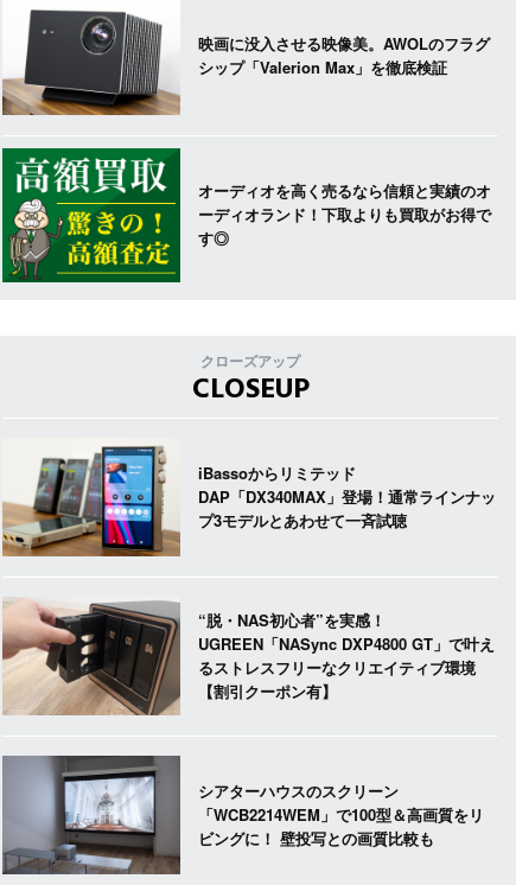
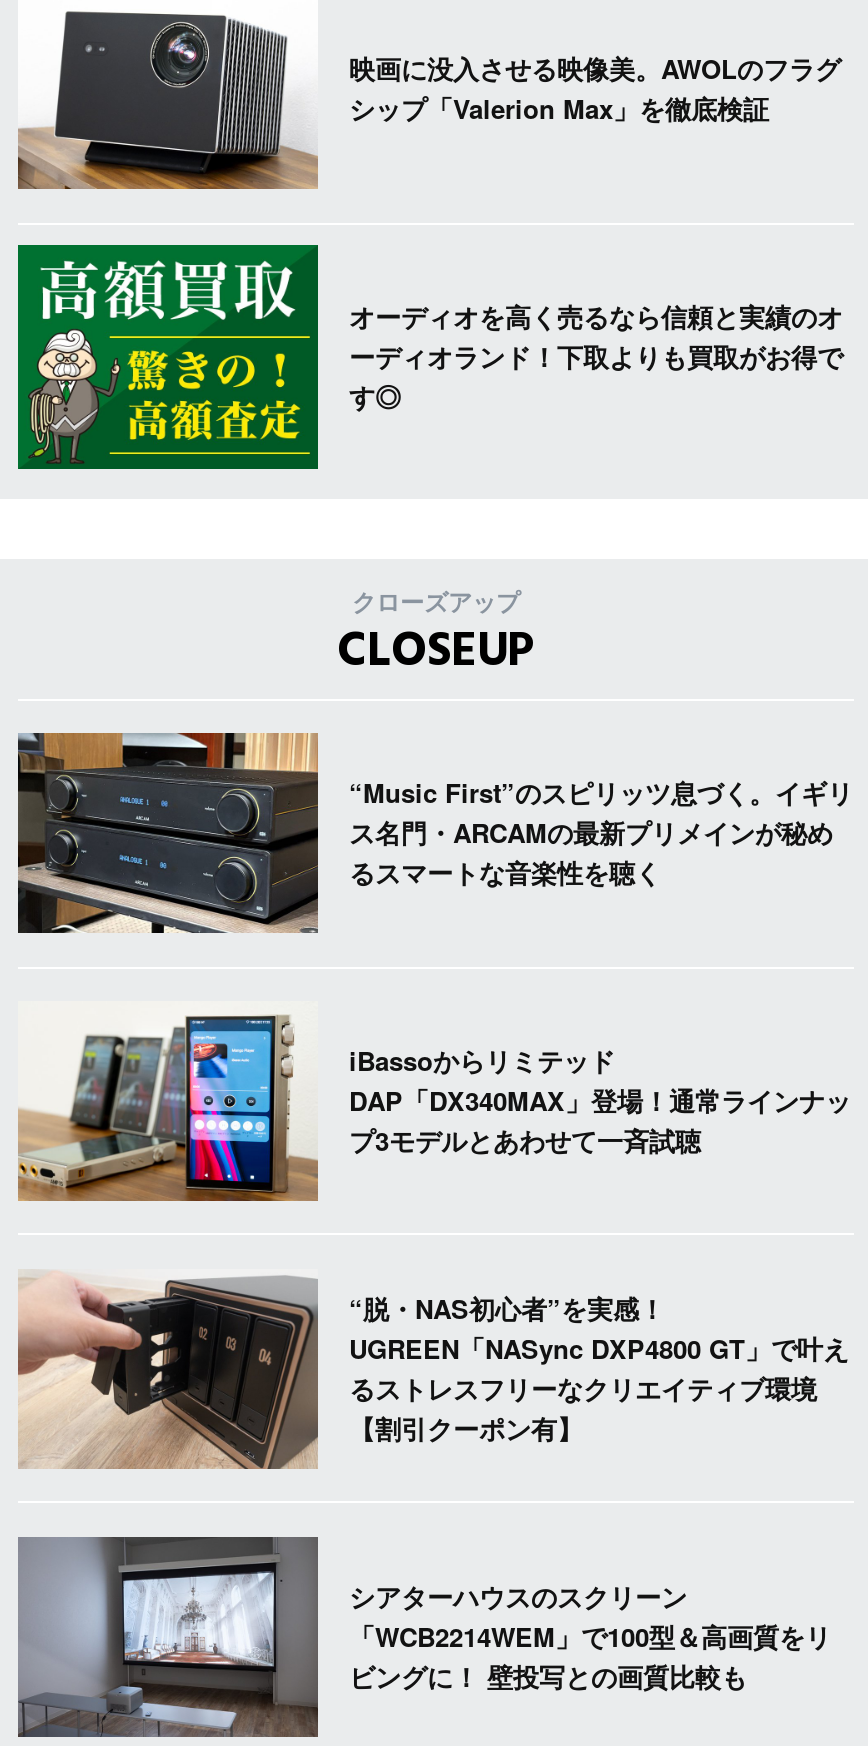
+ [image]
+ “Music First”のスピリッツ息づく。イギリ
+ ス名門・ARCAMの最新プリメインが秘め
+ るスマートな音楽性を聴く
